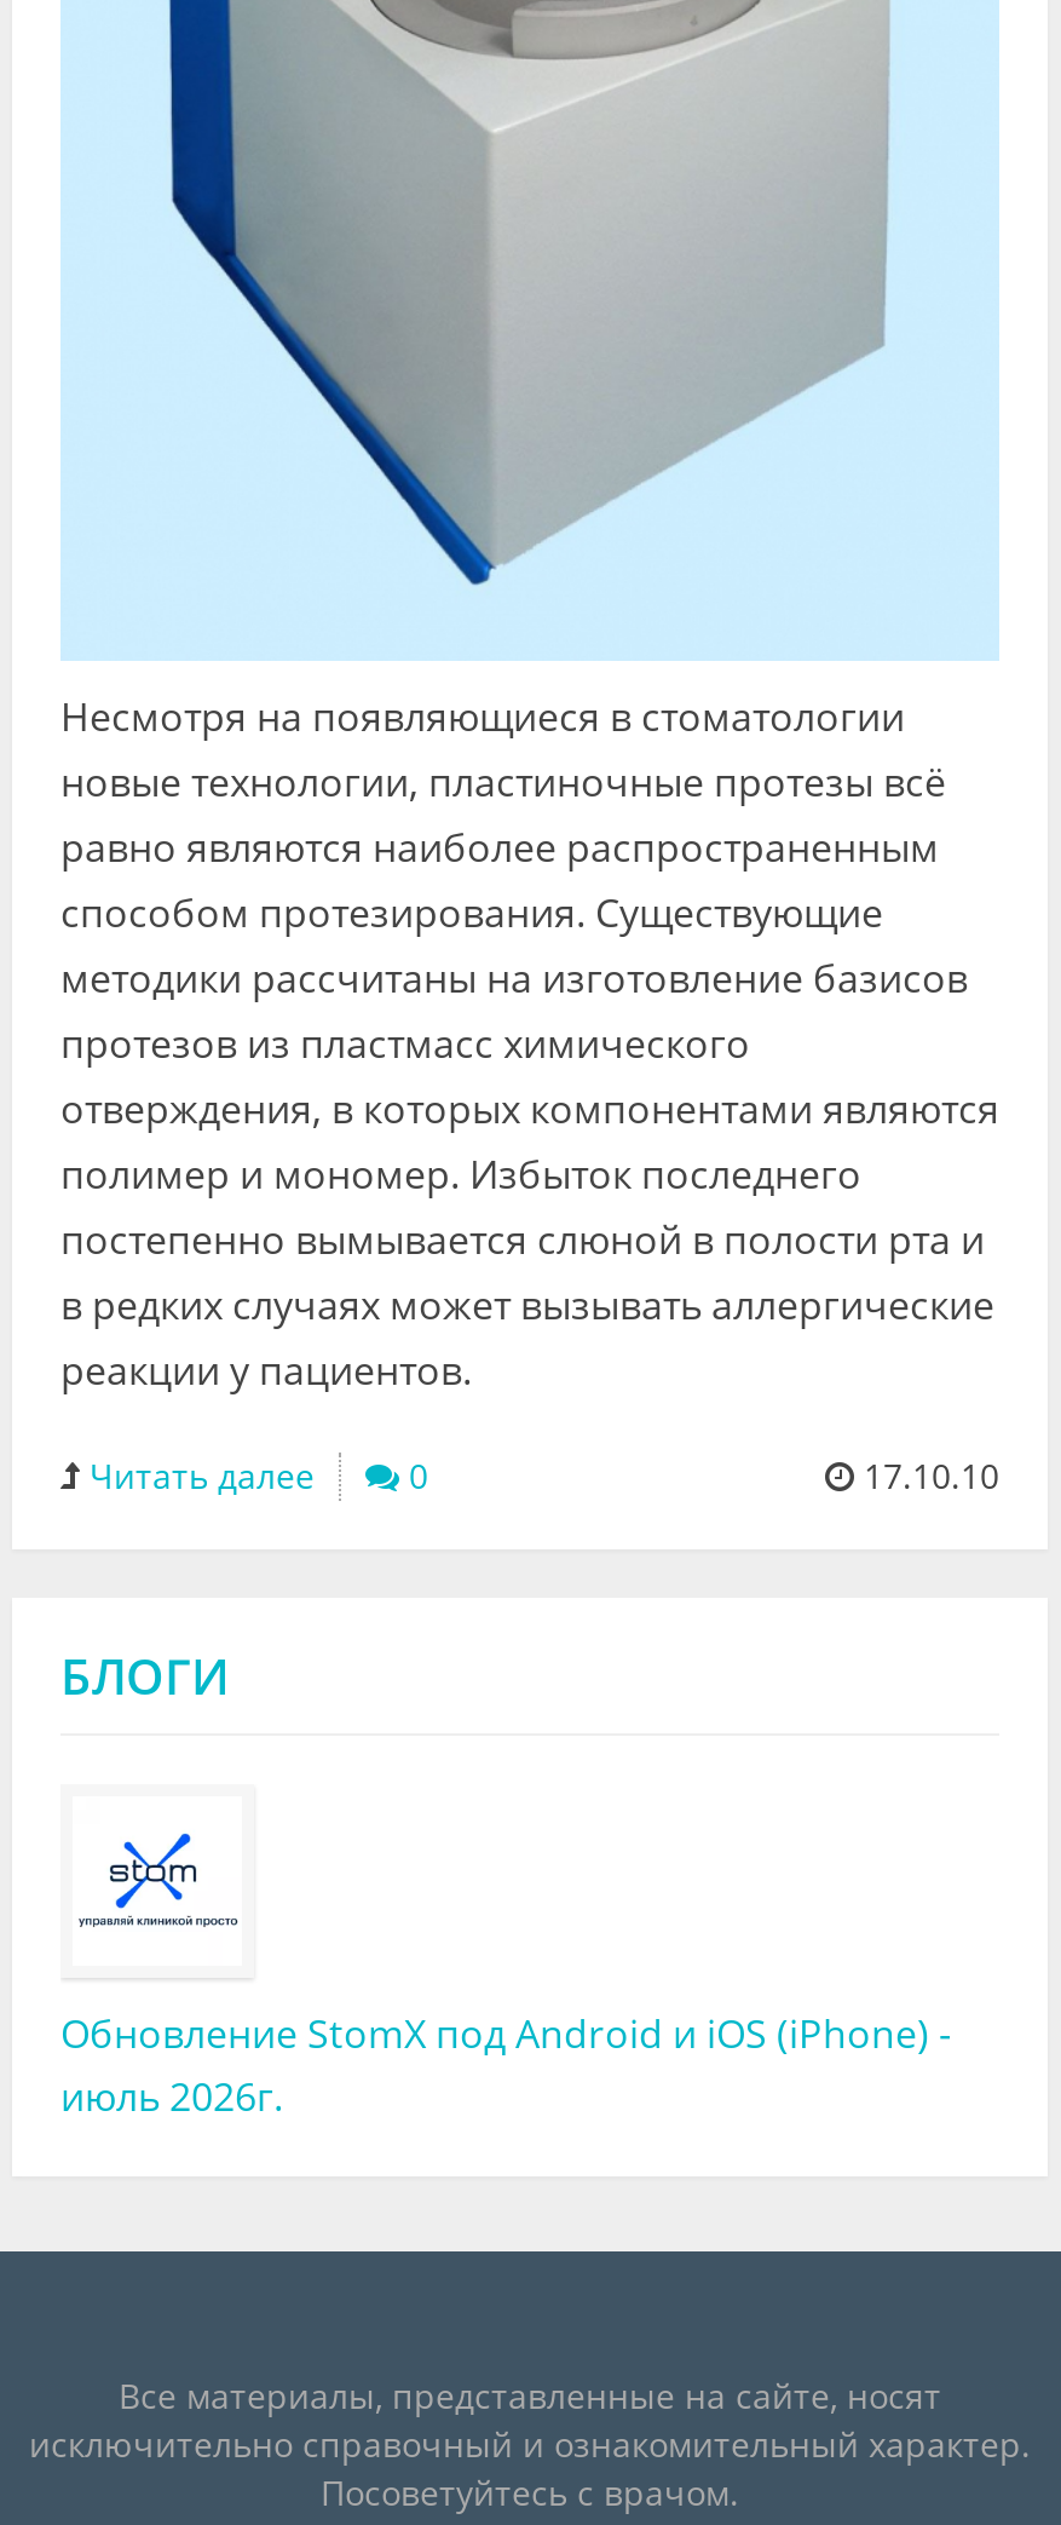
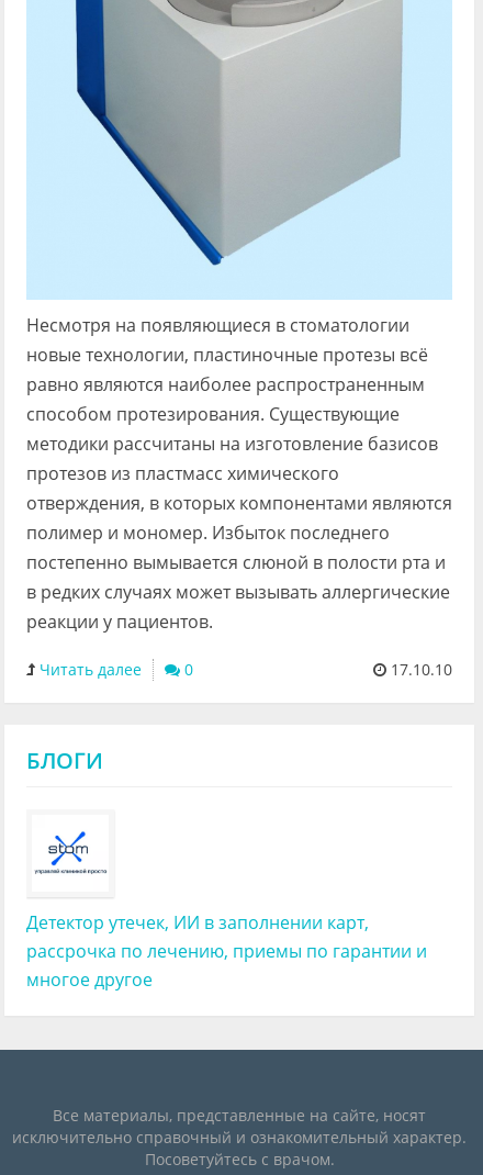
- Обновление StomX под Android и iOS (iPhone) -
- июль 2026г.
+ Детектор утечек, ИИ в заполнении карт,
+ рассрочка по лечению, приемы по гарантии и
+ многое другое
